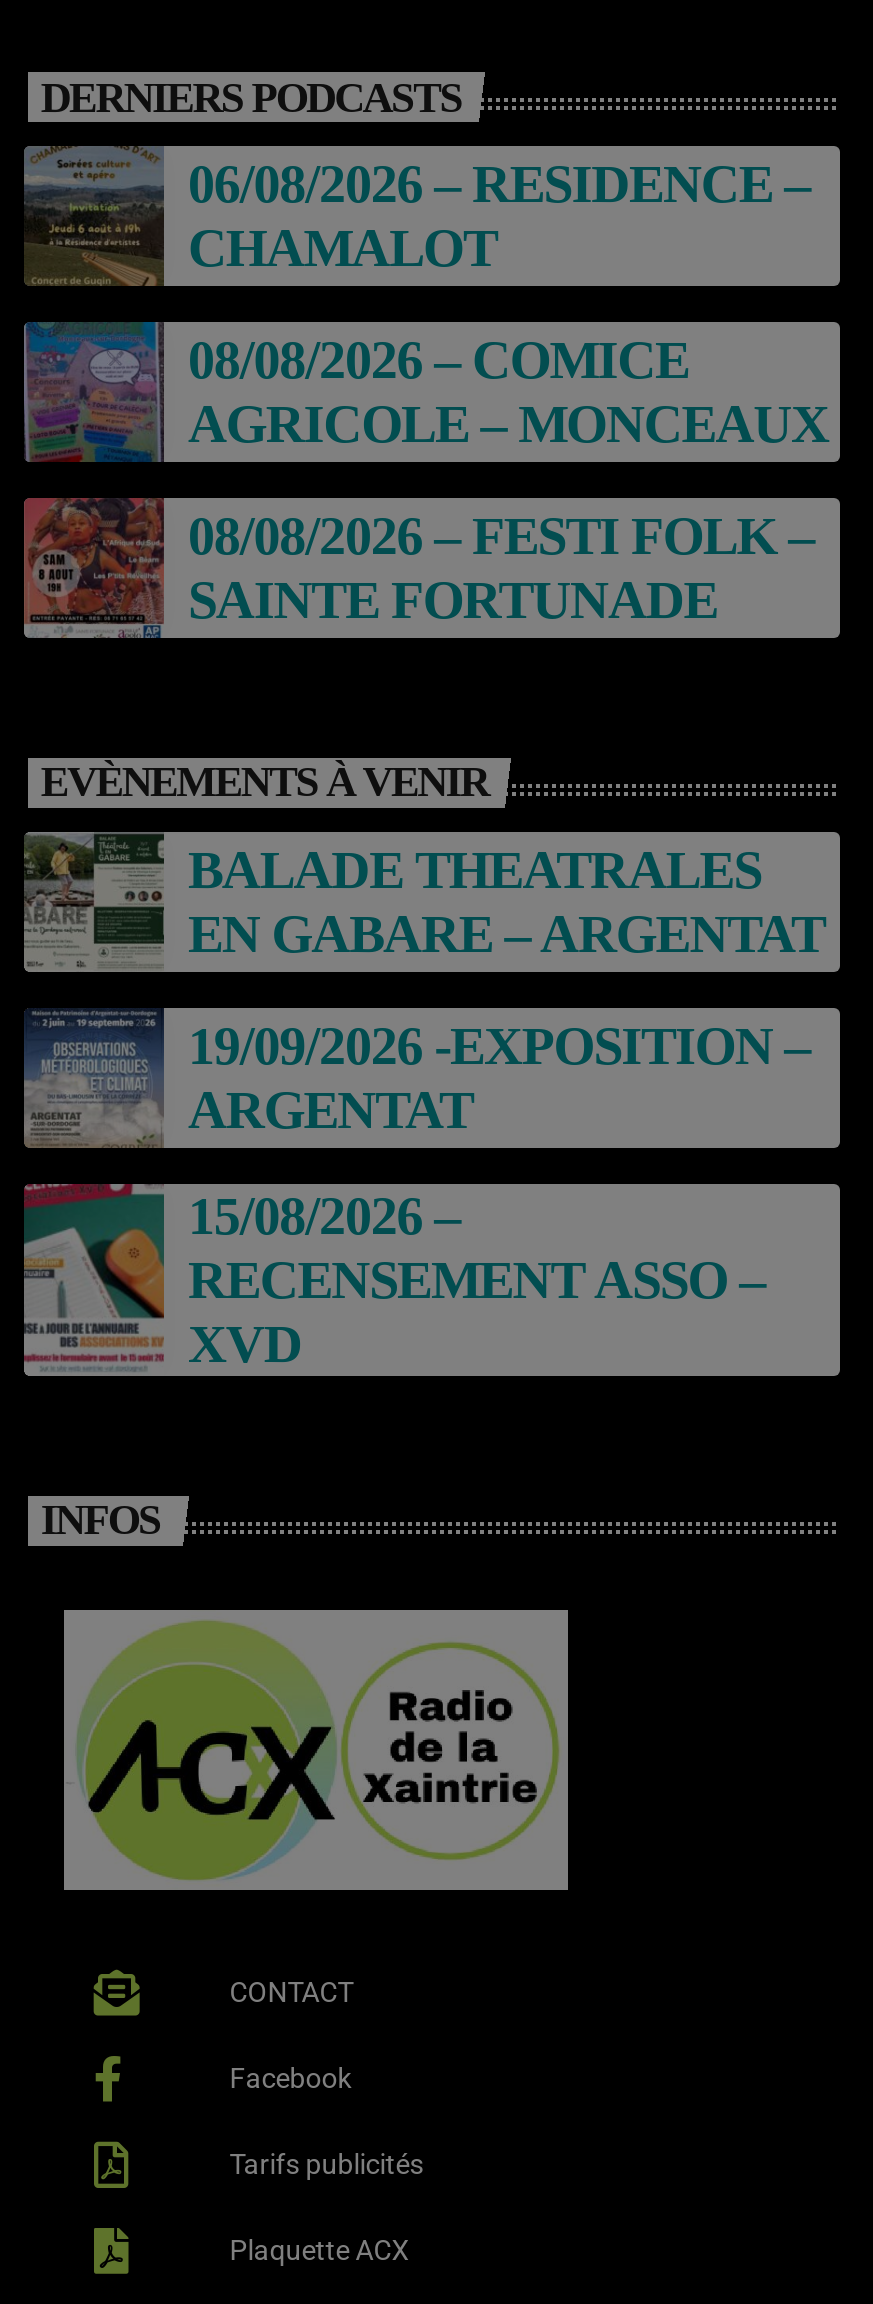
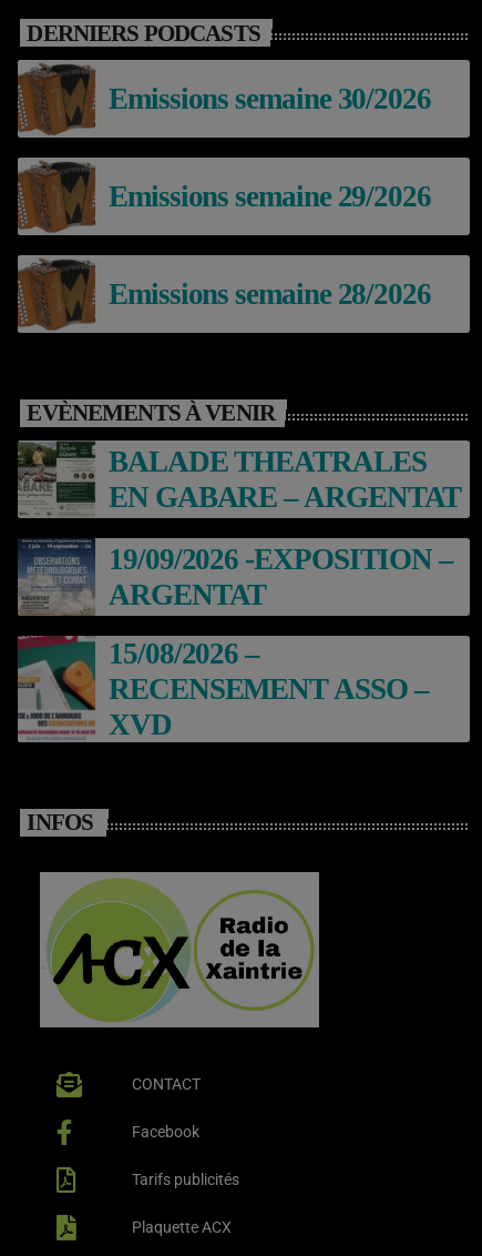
- [image]
- 06/08/2026 – RESIDENCE –
- CHAMALOT
+ [image]
+ Emissions semaine 30/2026

- [image]
- 08/08/2026 – COMICE
- AGRICOLE – MONCEAUX
+ [image]
+ Emissions semaine 29/2026

- [image]
- 08/08/2026 – FESTI FOLK –
- SAINTE FORTUNADE
+ [image]
+ Emissions semaine 28/2026
